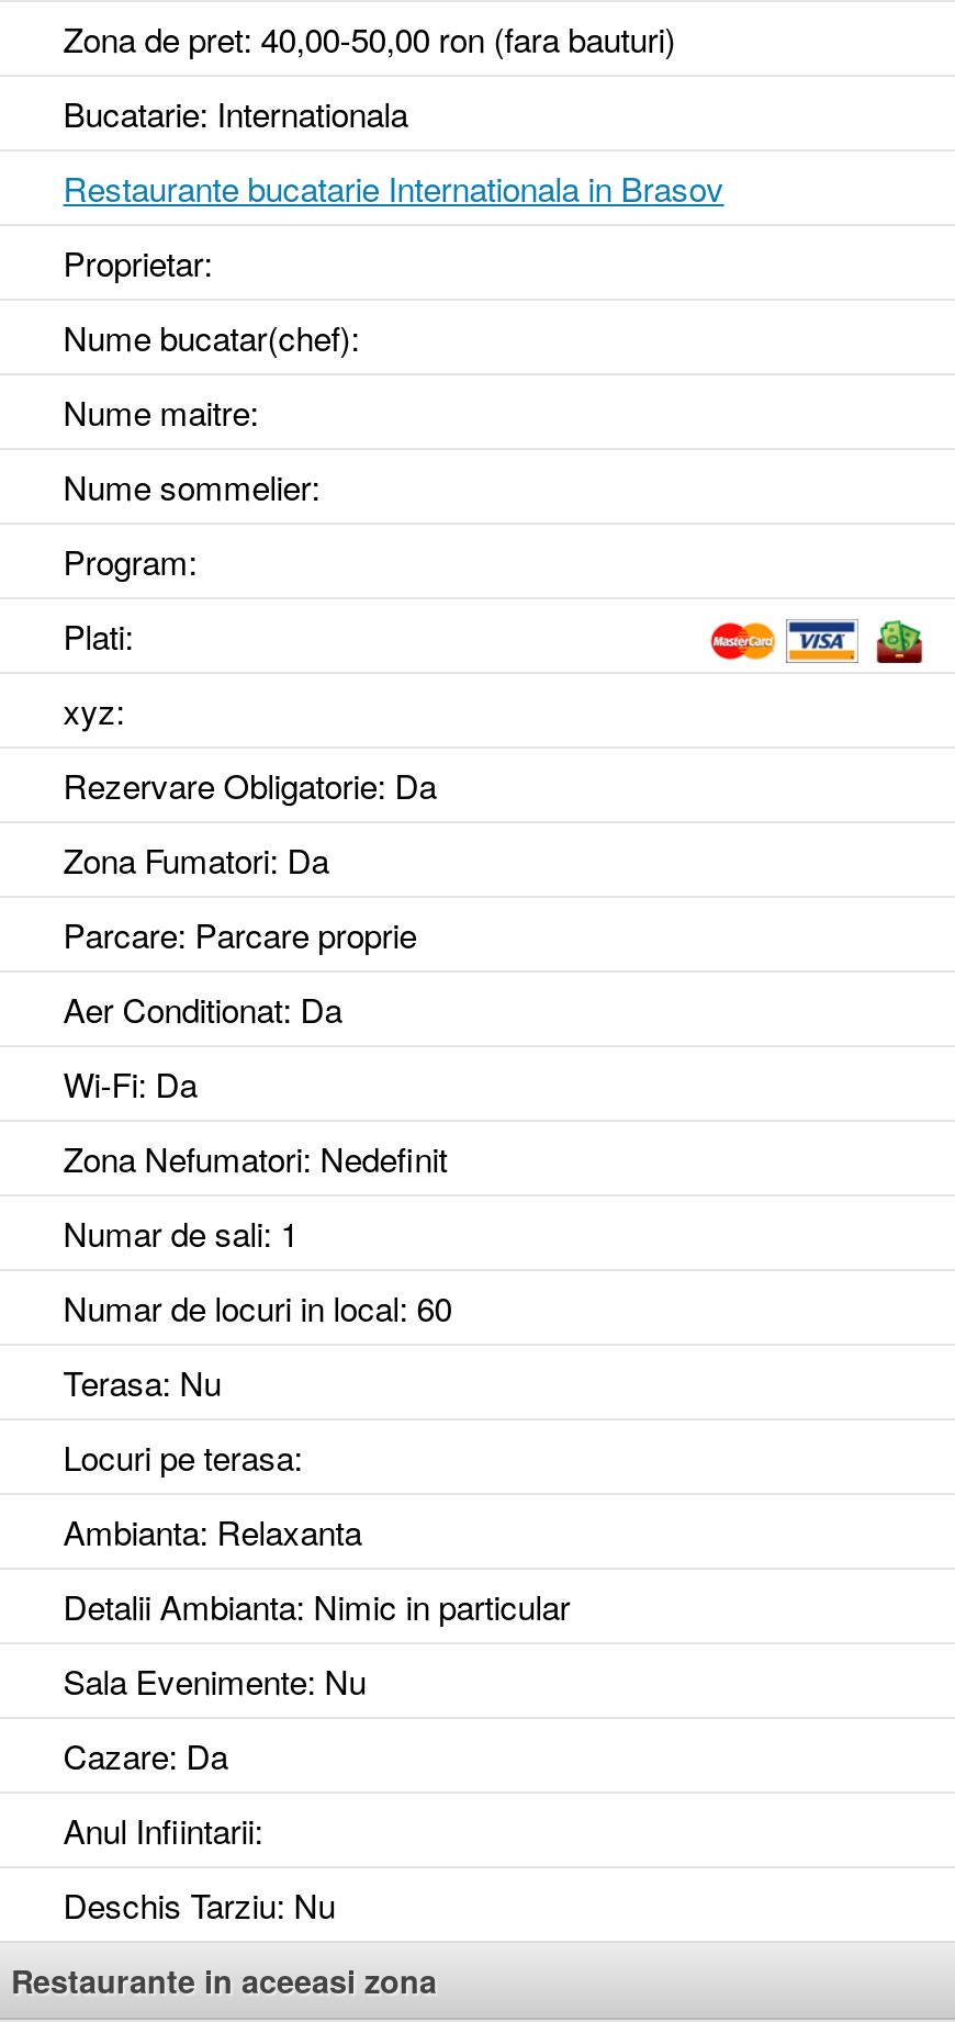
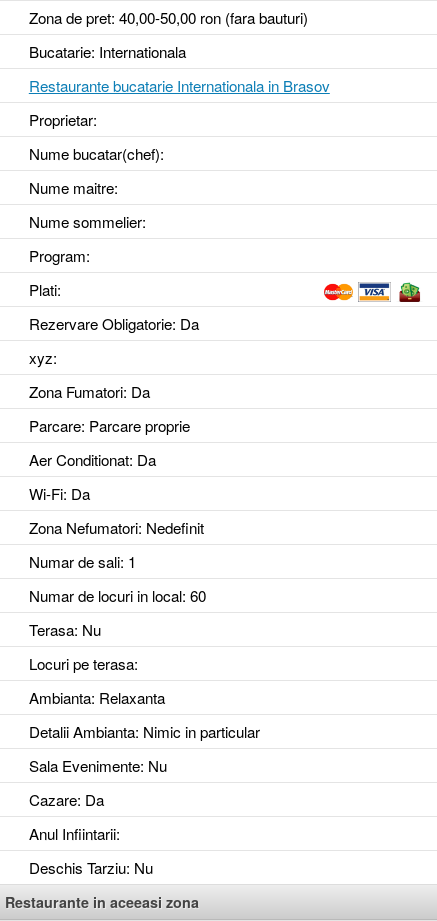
moved down: xyz:

moved up: Rezervare Obligatorie: Da
